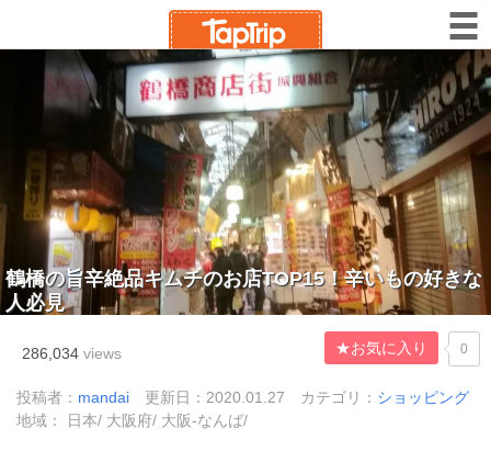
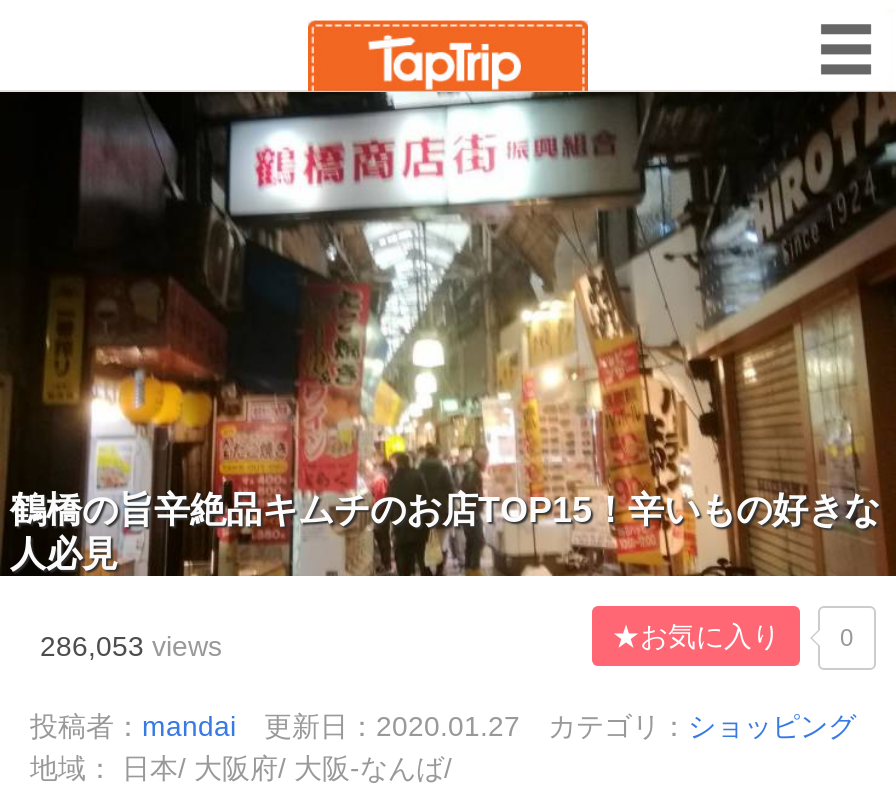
- 286,034 views
+ 286,053 views
